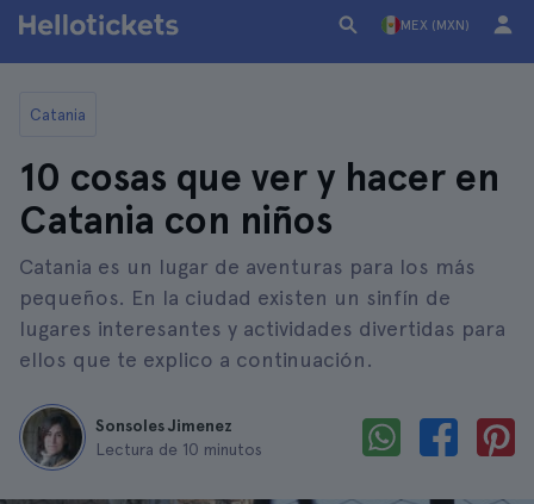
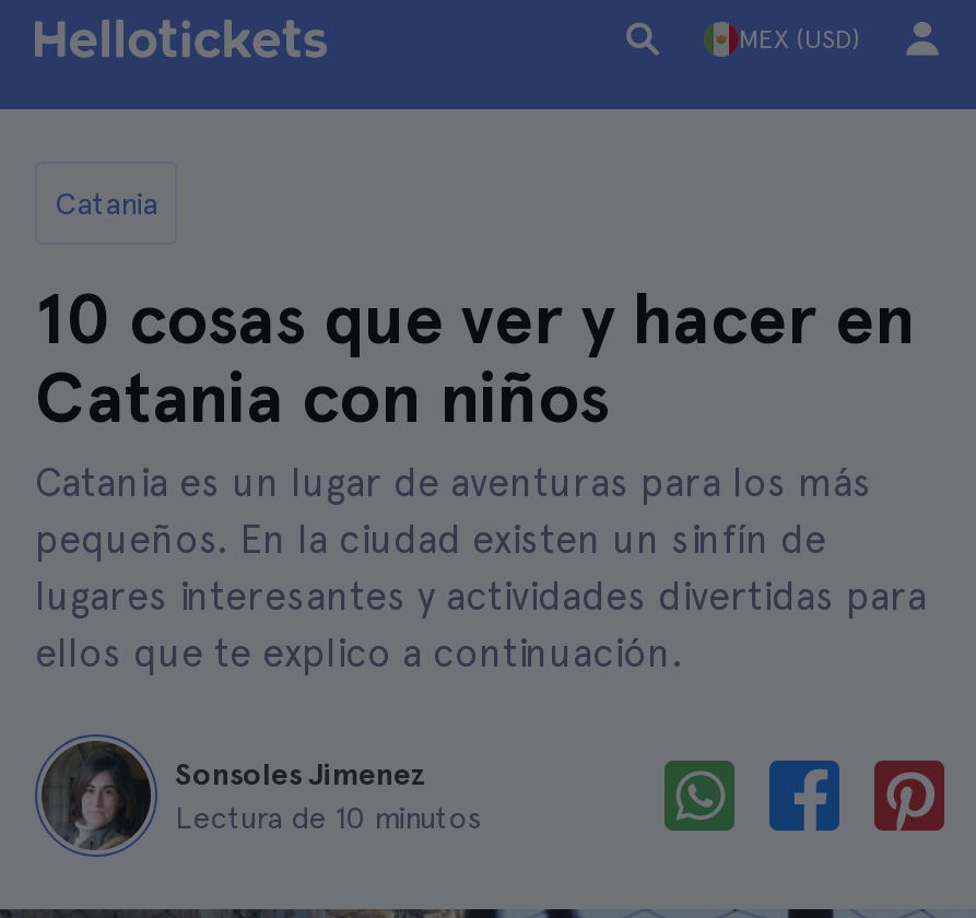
- MEX (MXN)
+ MEX (USD)
